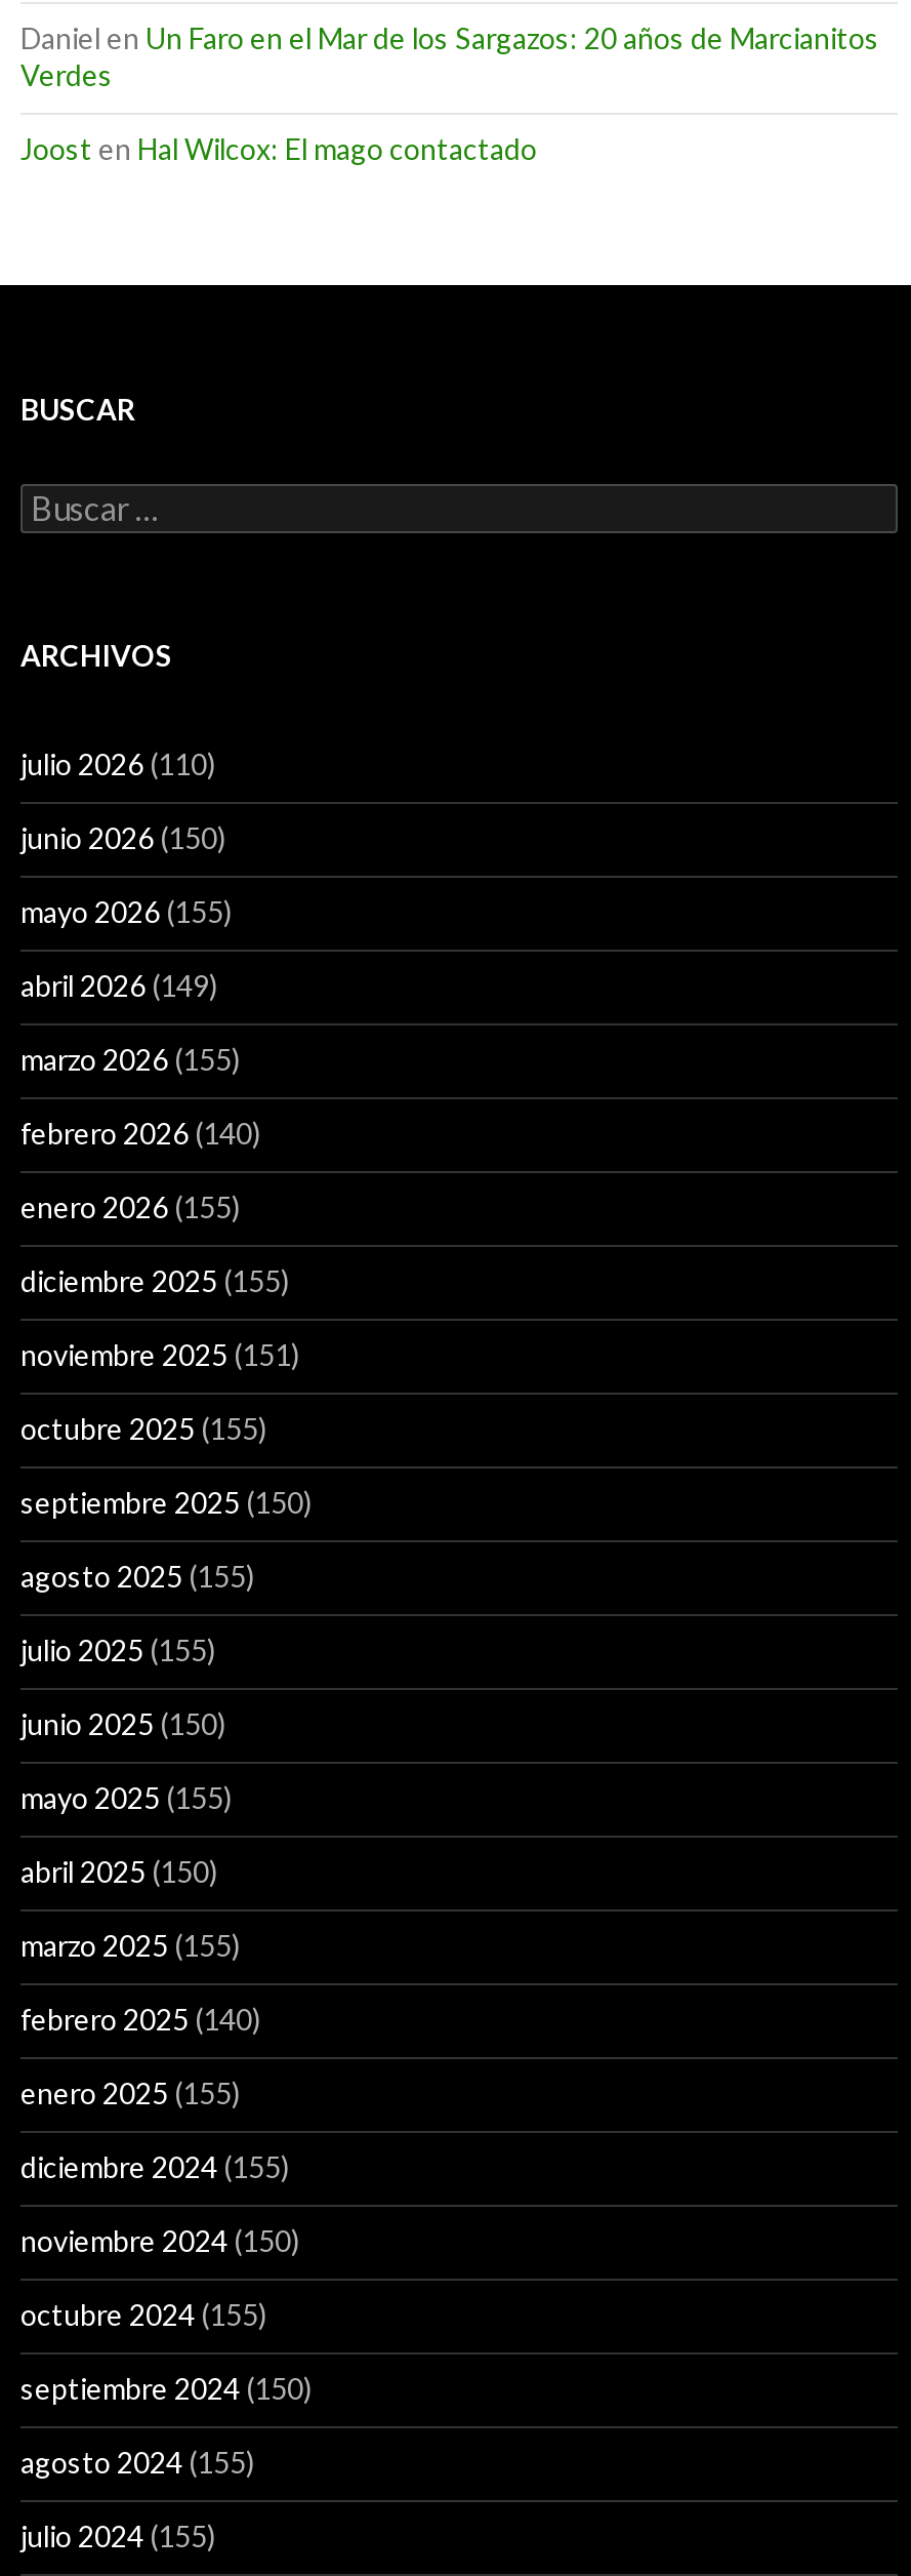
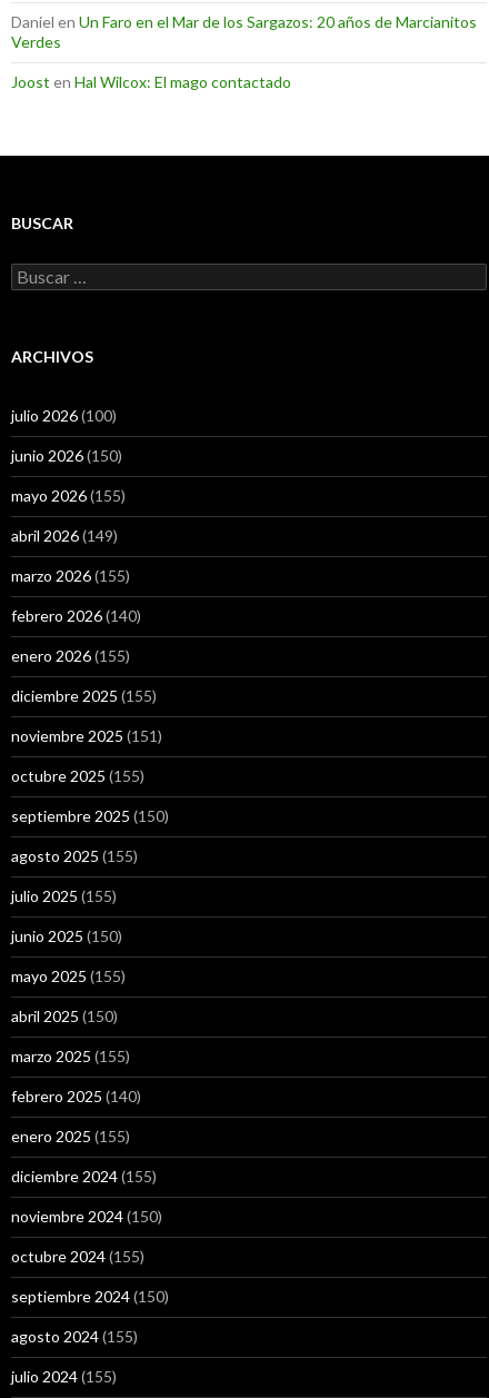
- julio 2026 (110)
+ julio 2026 (100)
